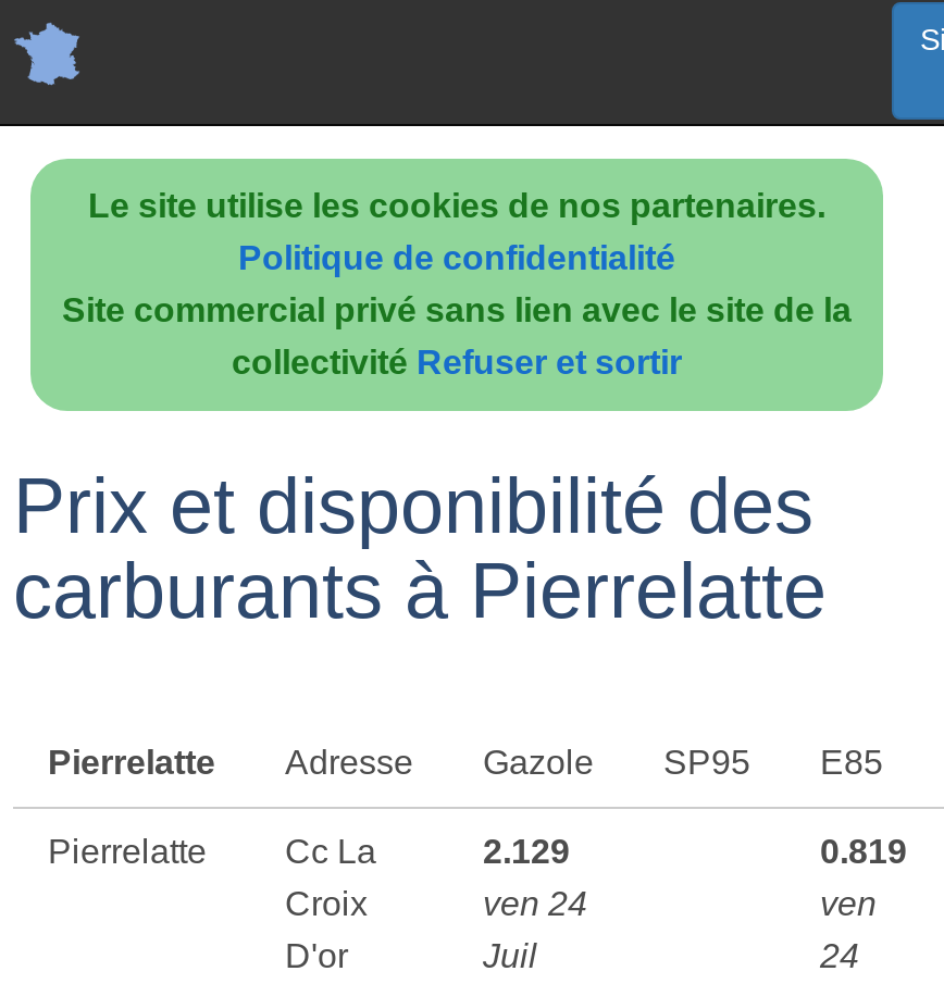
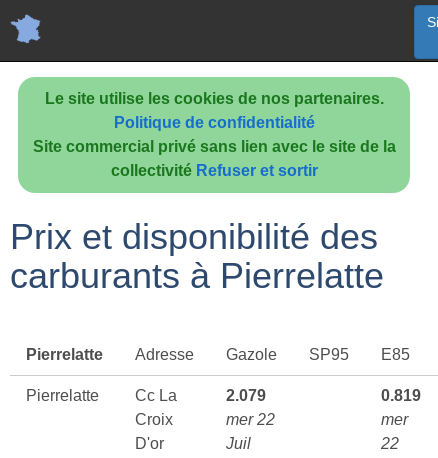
- 2.129
- ven 24
+ 2.079
+ mer 22

- ven
- 24
+ mer
+ 22
